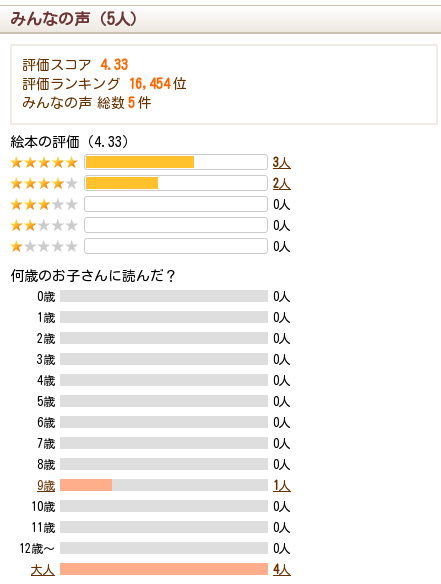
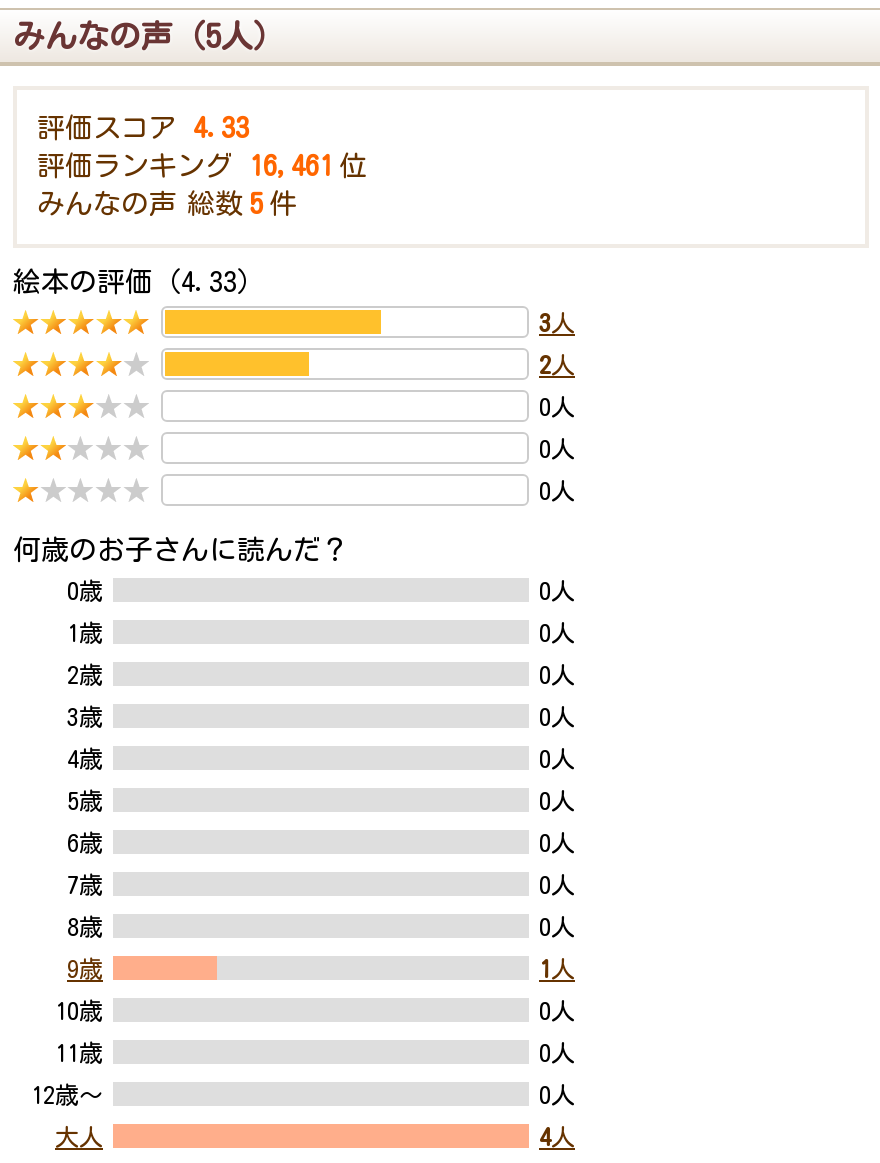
- 評価ランキング 16,454 位
+ 評価ランキング 16,461 位
